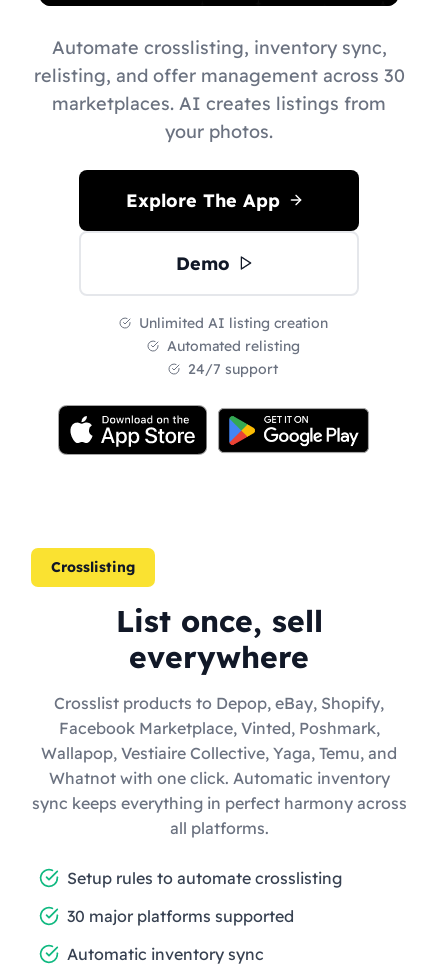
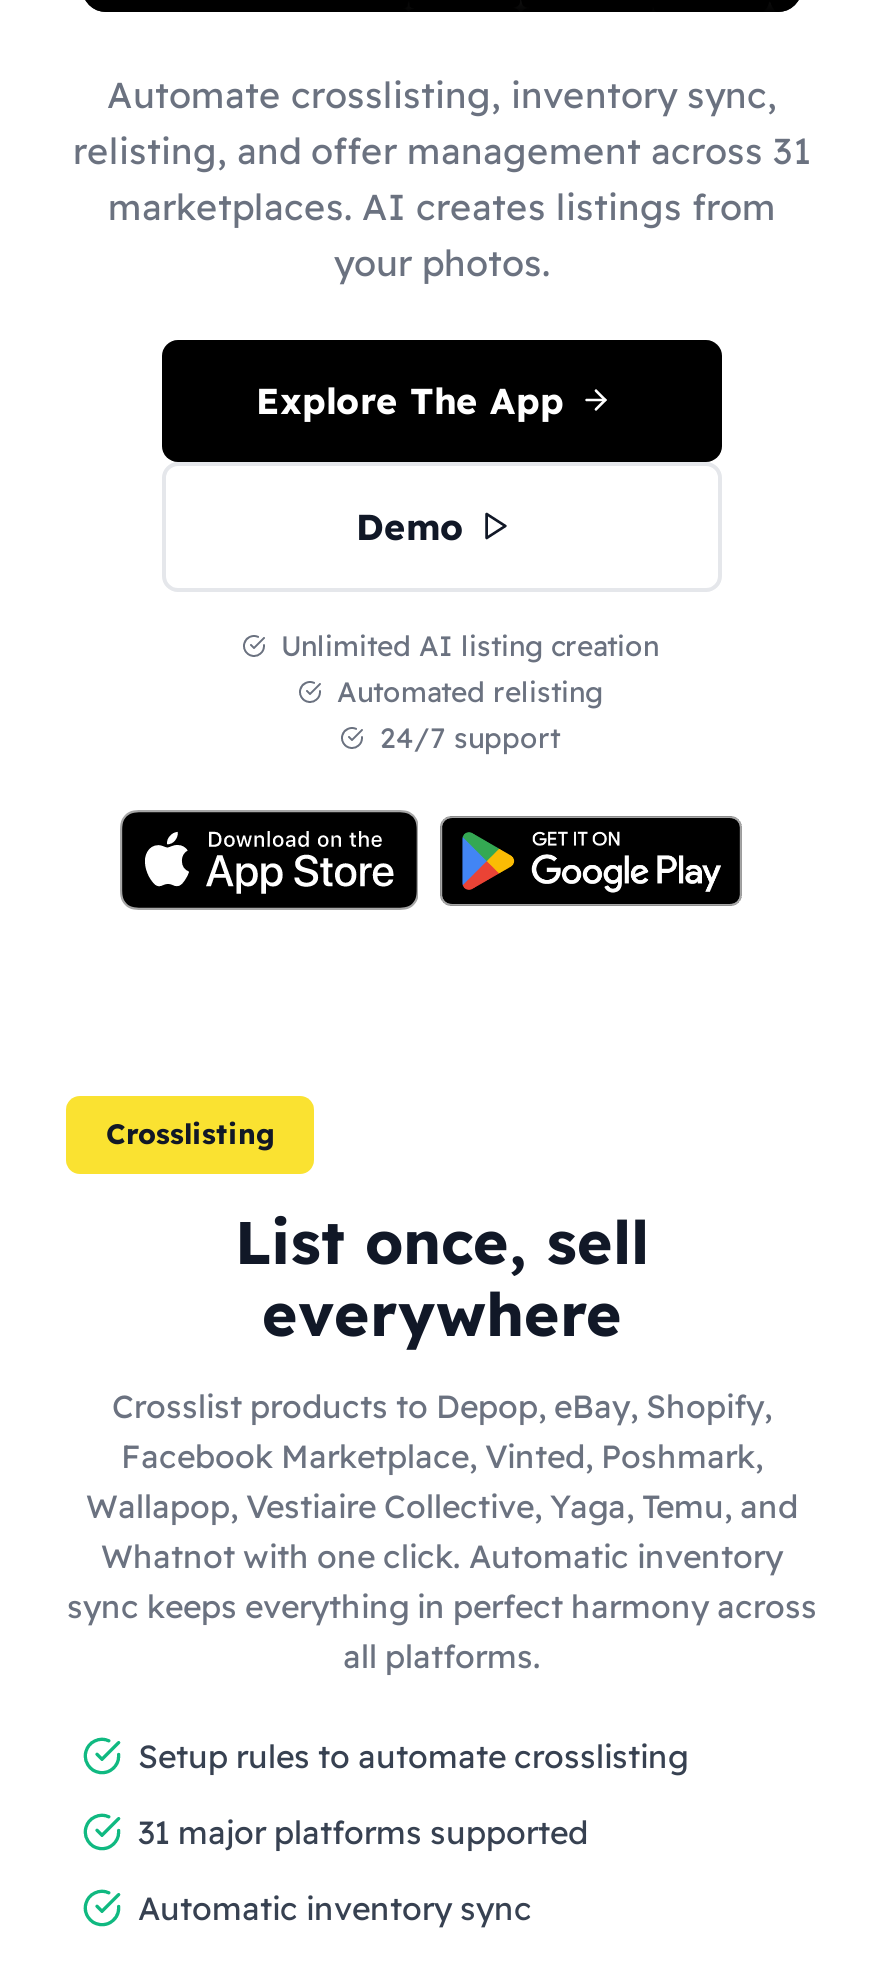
- relisting, and offer management across 30
+ relisting, and offer management across 31

- 30 major platforms supported
+ 31 major platforms supported
